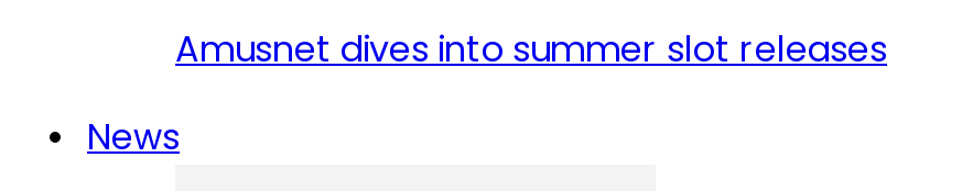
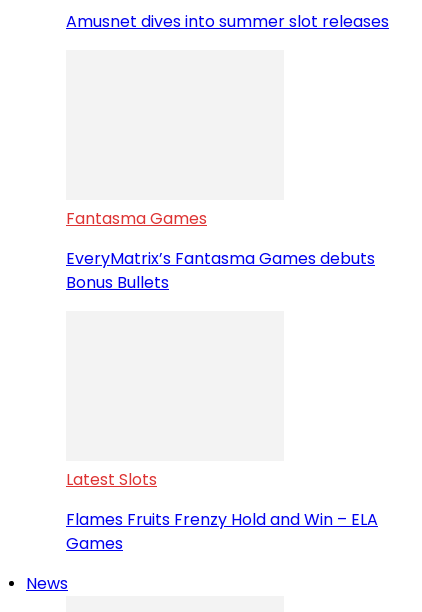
+ Fantasma Games
+ EveryMatrix’s Fantasma Games debuts
+ Bonus Bullets

+ Latest Slots
+ Flames Fruits Frenzy Hold and Win – ELA
+ Games
